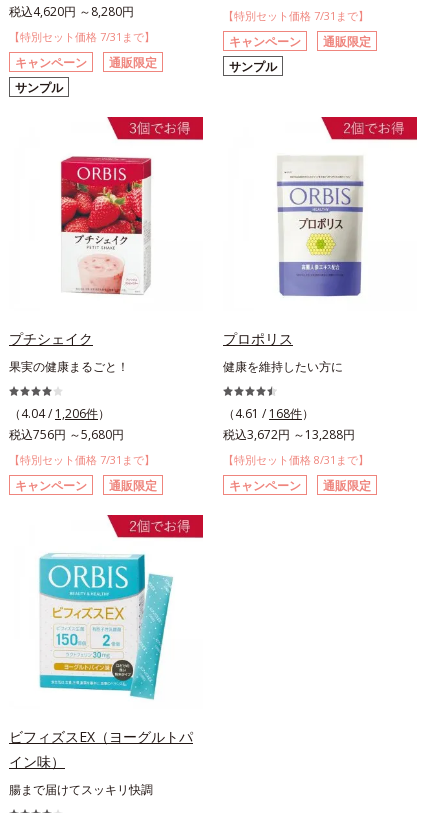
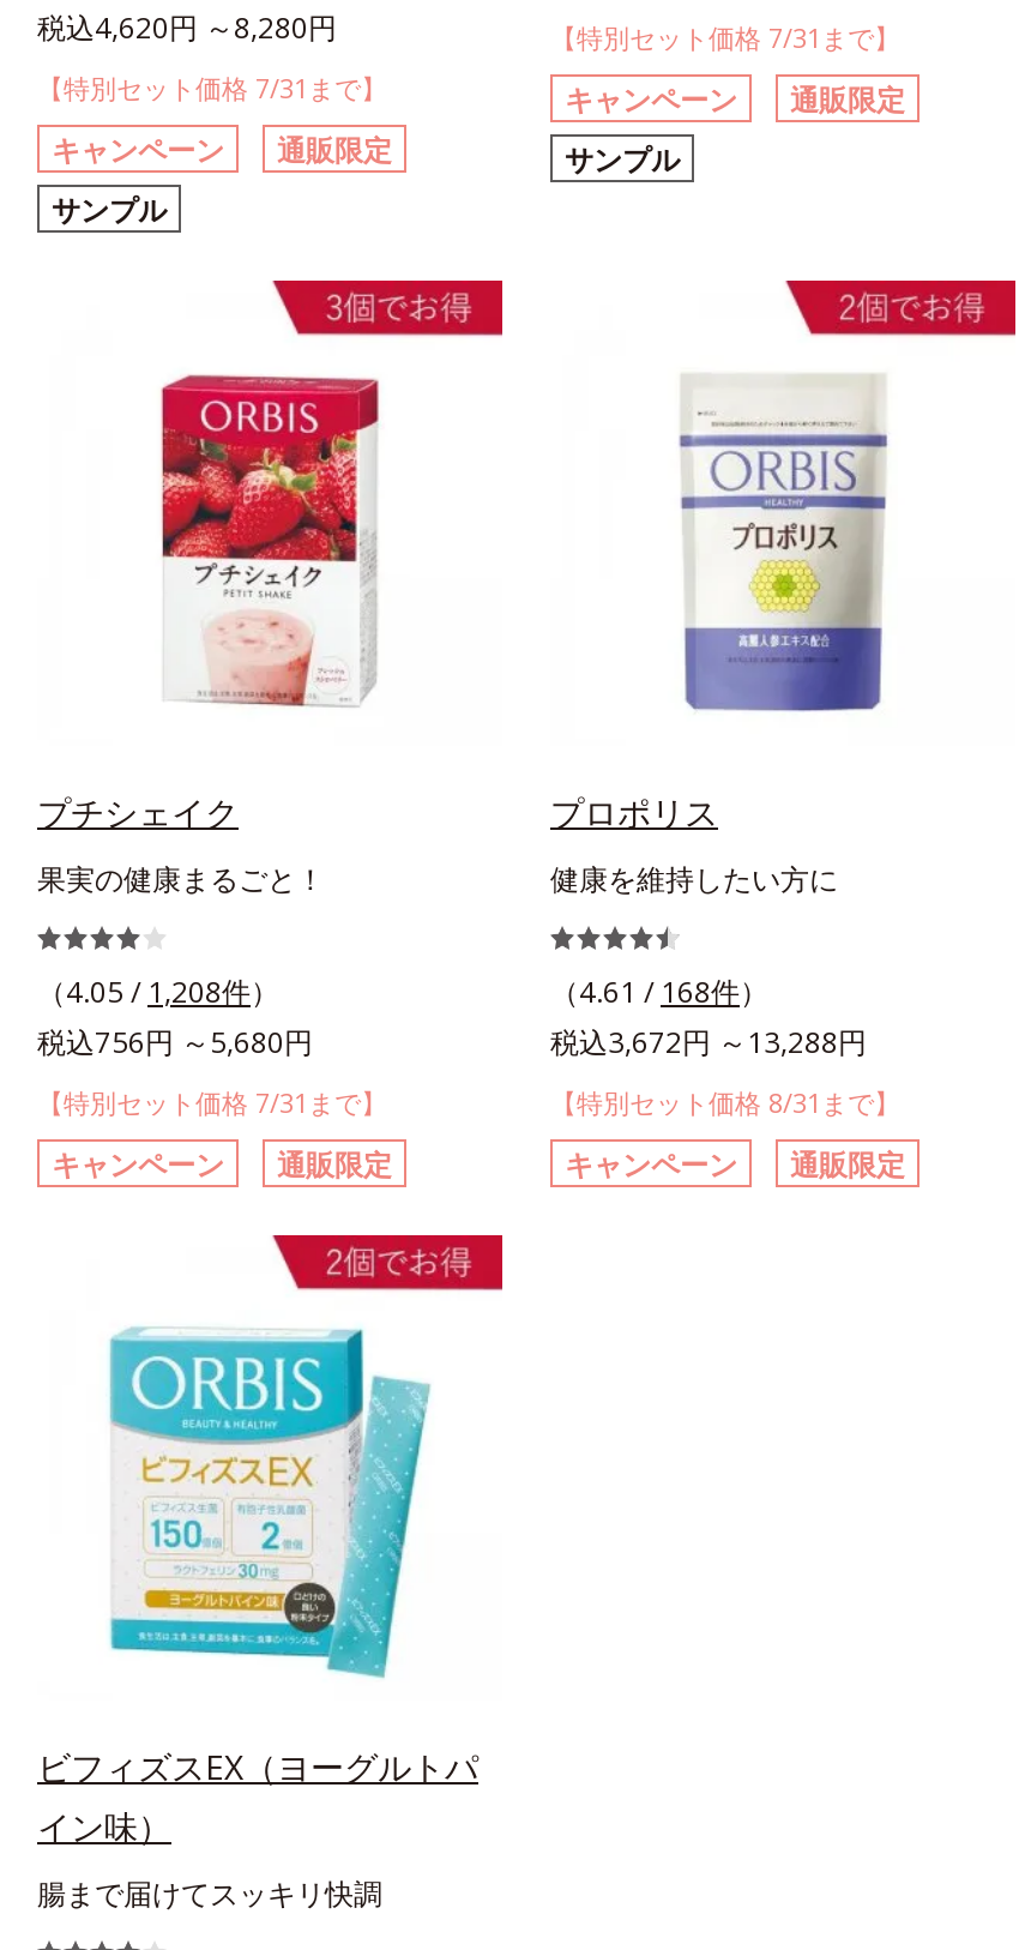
- （4.04 / 1,206件）
+ （4.05 / 1,208件）
